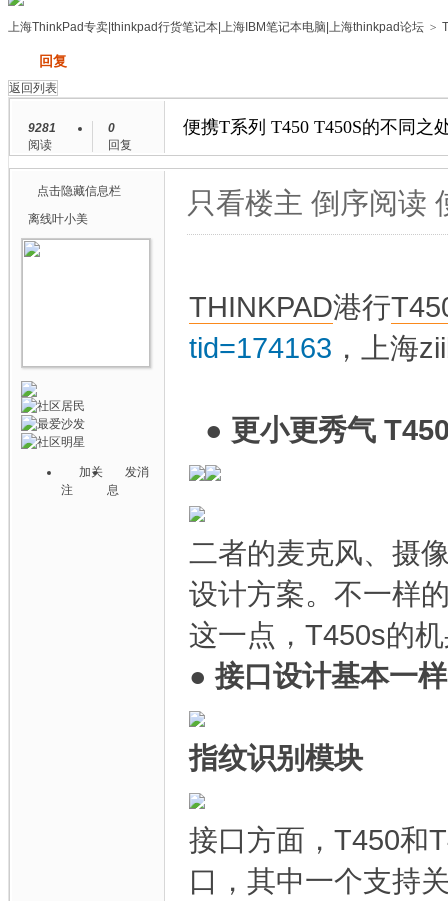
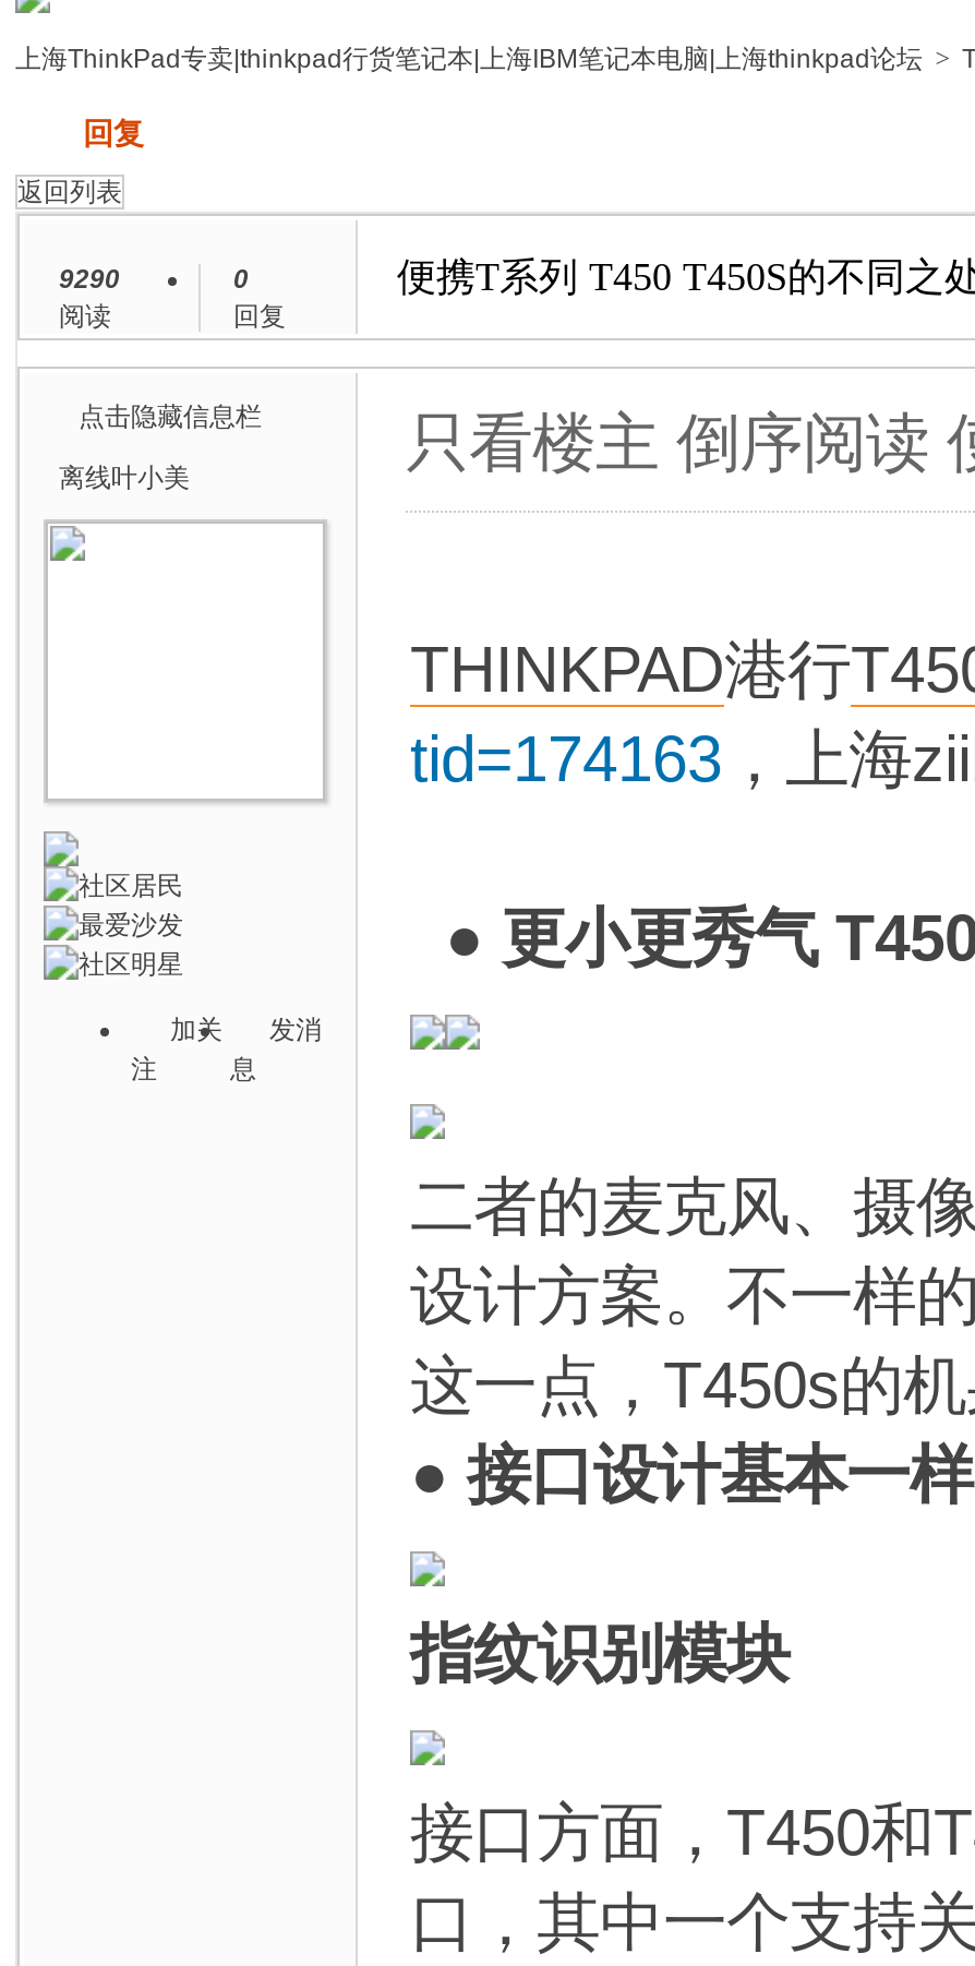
- 9281
+ 9290
